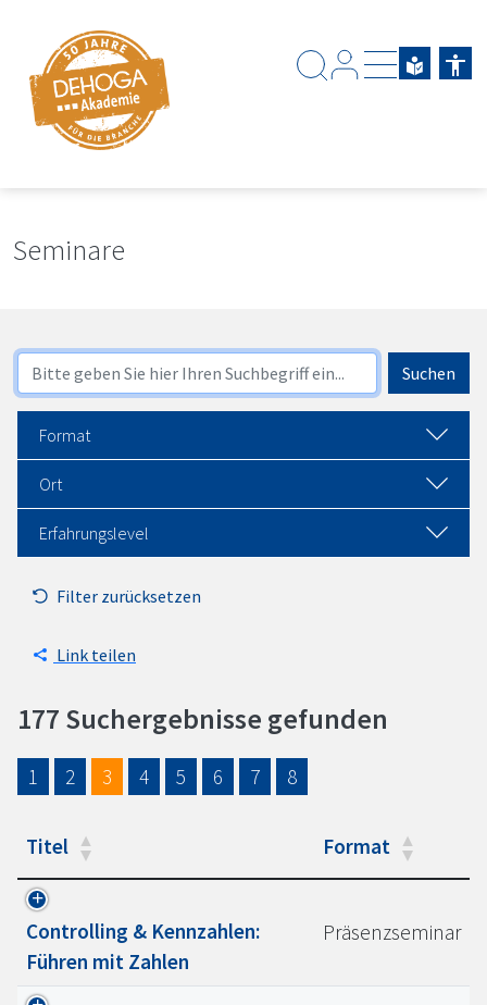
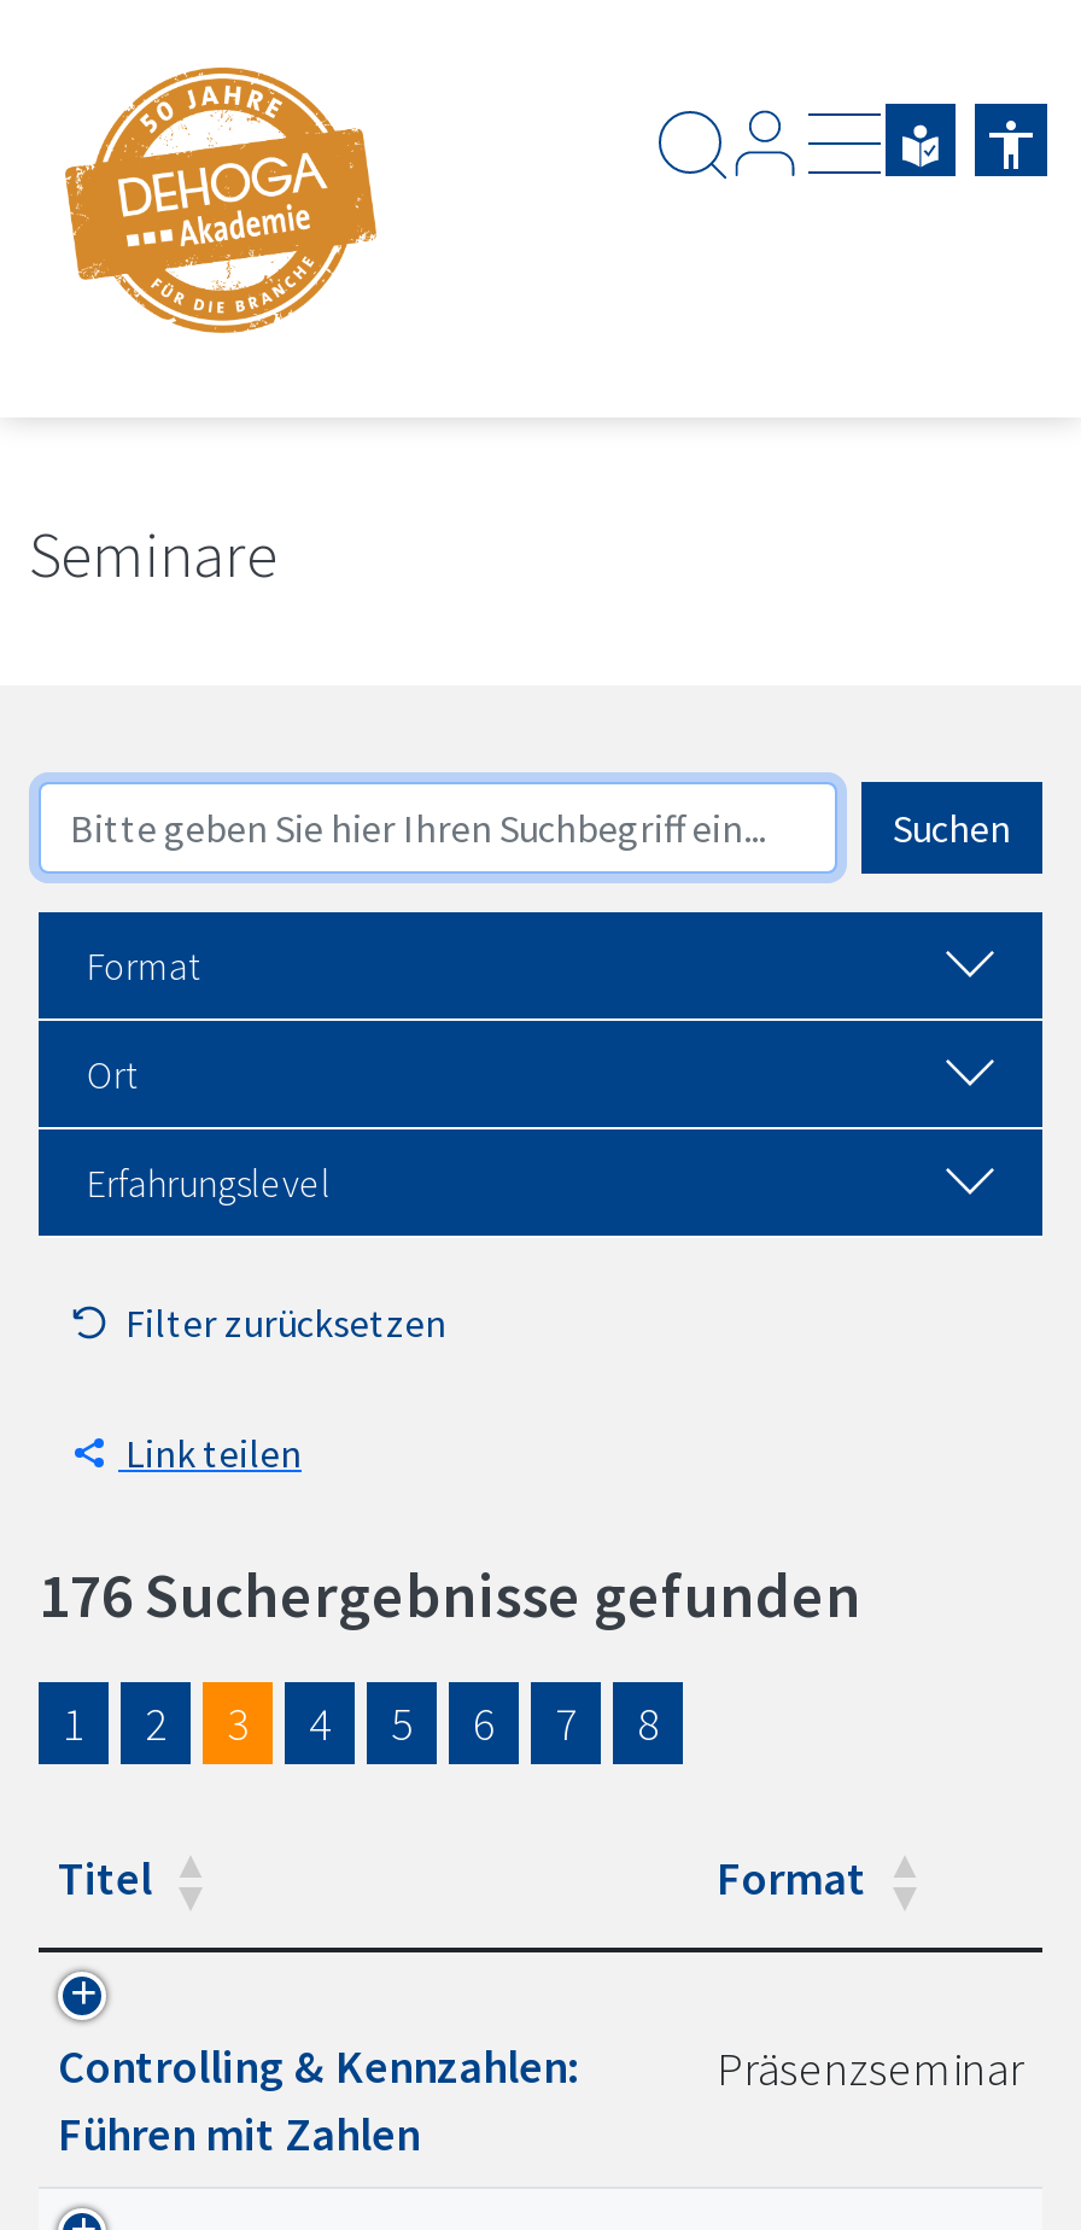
- 177 Suchergebnisse gefunden
+ 176 Suchergebnisse gefunden
